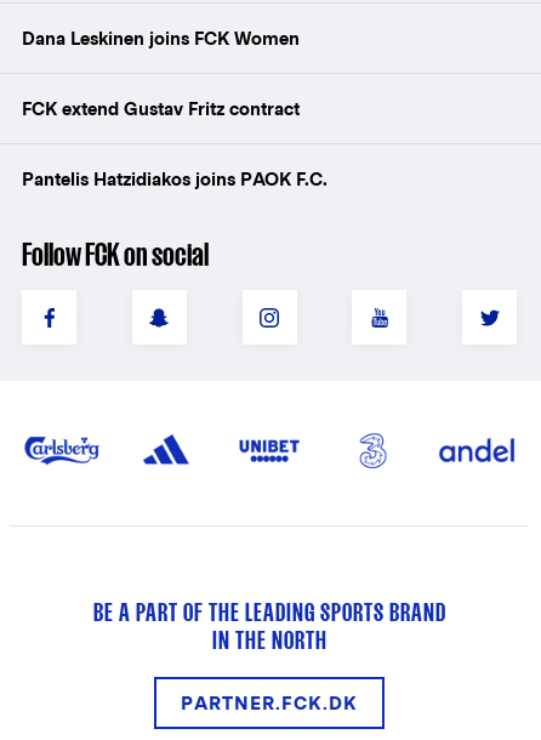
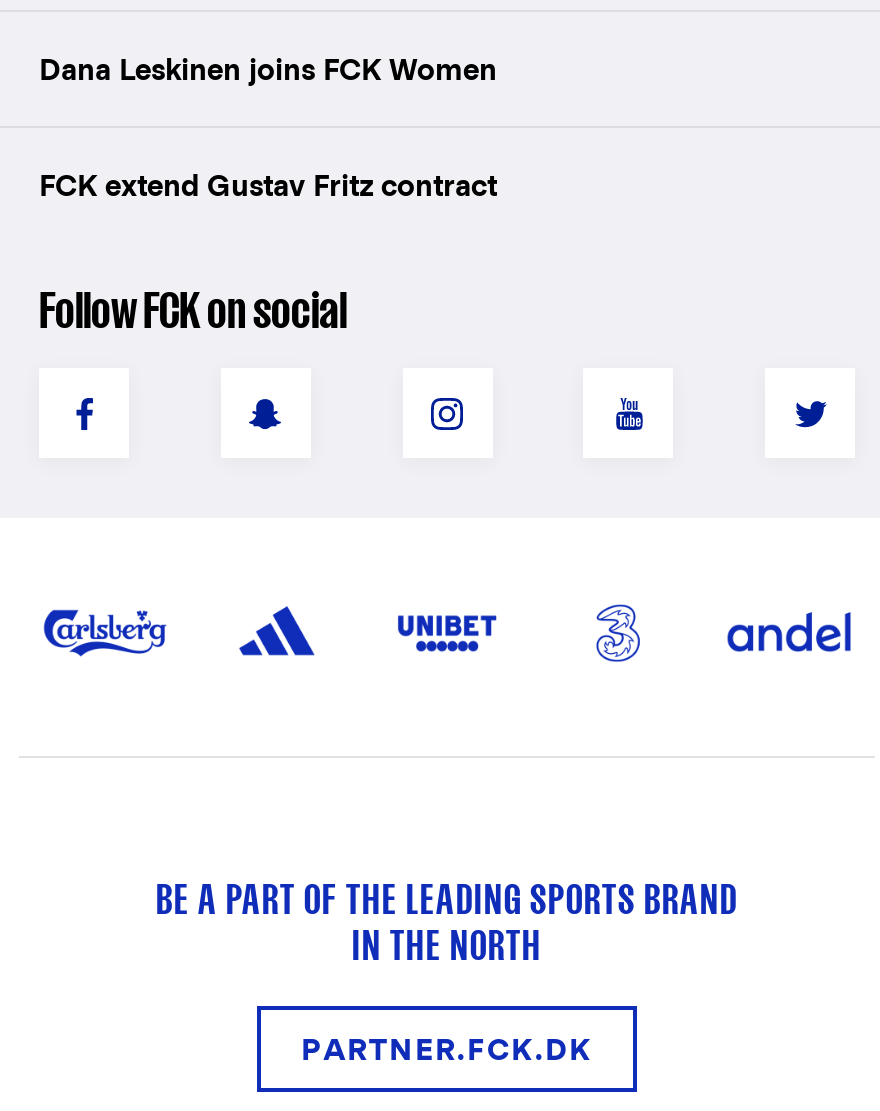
- Pantelis Hatzidiakos joins PAOK F.C.
